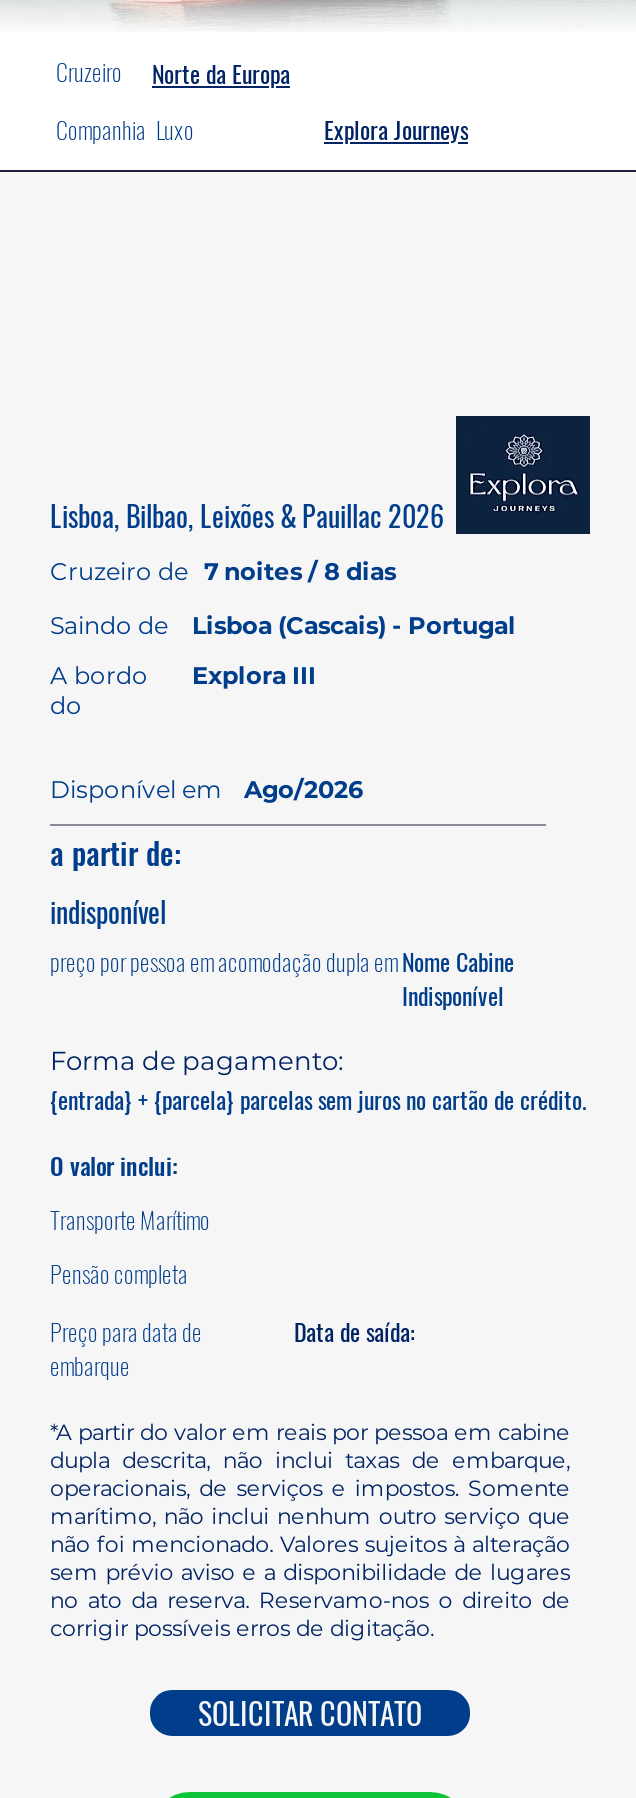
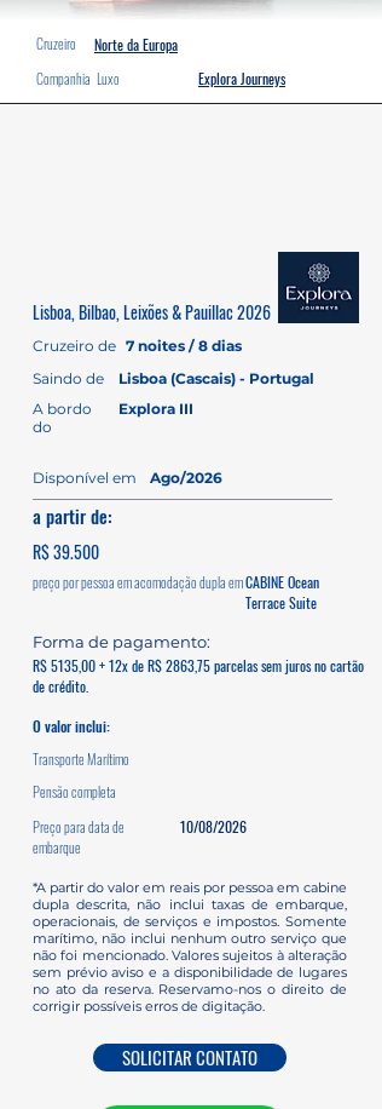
- indisponível
- Nome Cabine
- Indisponível
+ R$ 39.500
+ CABINE Ocean
+ Terrace Suite

- {entrada} + {parcela} parcelas sem juros no cartão de crédito.
+ R$ 5135,00 + 12x de R$ 2863,75 parcelas sem juros no cartão
+ de crédito.

- Data de saída:
+ 10/08/2026
